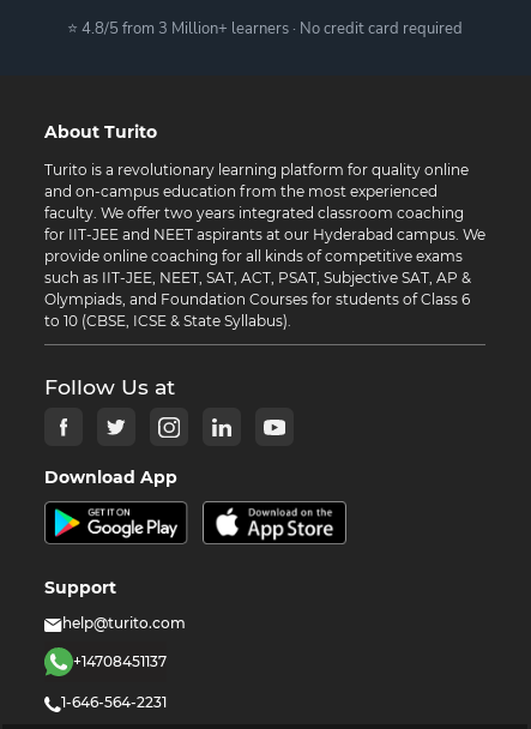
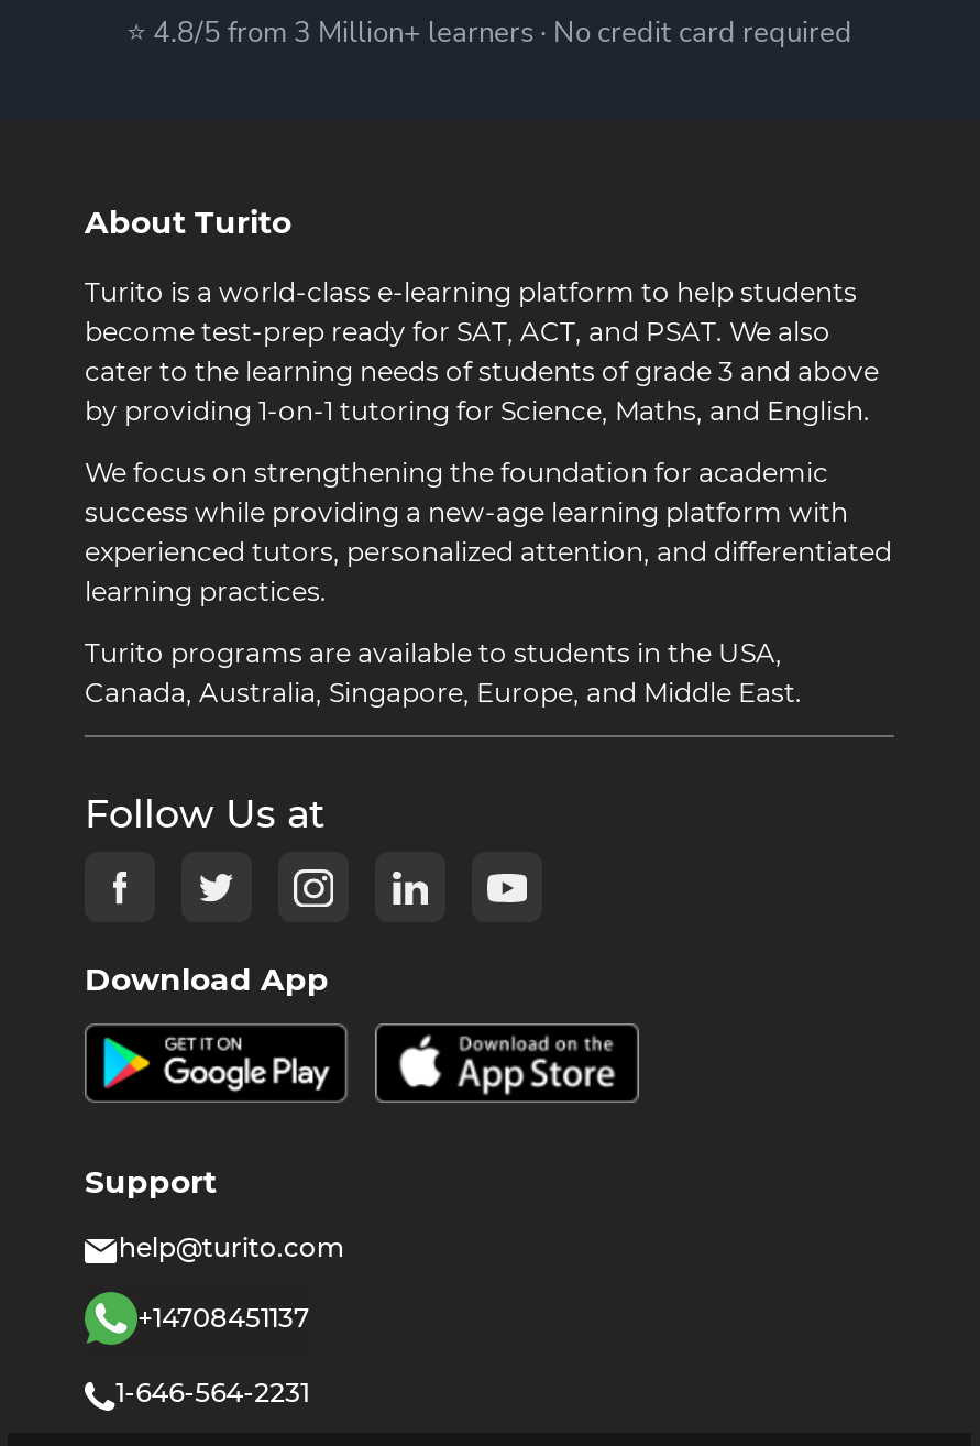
- Turito is a revolutionary learning platform for quality online
- and on-campus education from the most experienced
- faculty. We offer two years integrated classroom coaching
- for IIT-JEE and NEET aspirants at our Hyderabad campus. We
- provide online coaching for all kinds of competitive exams
- such as IIT-JEE, NEET, SAT, ACT, PSAT, Subjective SAT, AP &
- Olympiads, and Foundation Courses for students of Class 6
- to 10 (CBSE, ICSE & State Syllabus).
+ Turito is a world-class e-learning platform to help students
+ become test-prep ready for SAT, ACT, and PSAT. We also
+ cater to the learning needs of students of grade 3 and above
+ by providing 1-on-1 tutoring for Science, Maths, and English.
+ We focus on strengthening the foundation for academic
+ success while providing a new-age learning platform with
+ experienced tutors, personalized attention, and differentiated
+ learning practices.
+ Turito programs are available to students in the USA,
+ Canada, Australia, Singapore, Europe, and Middle East.
